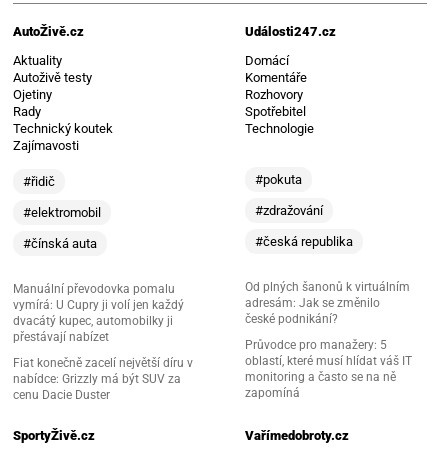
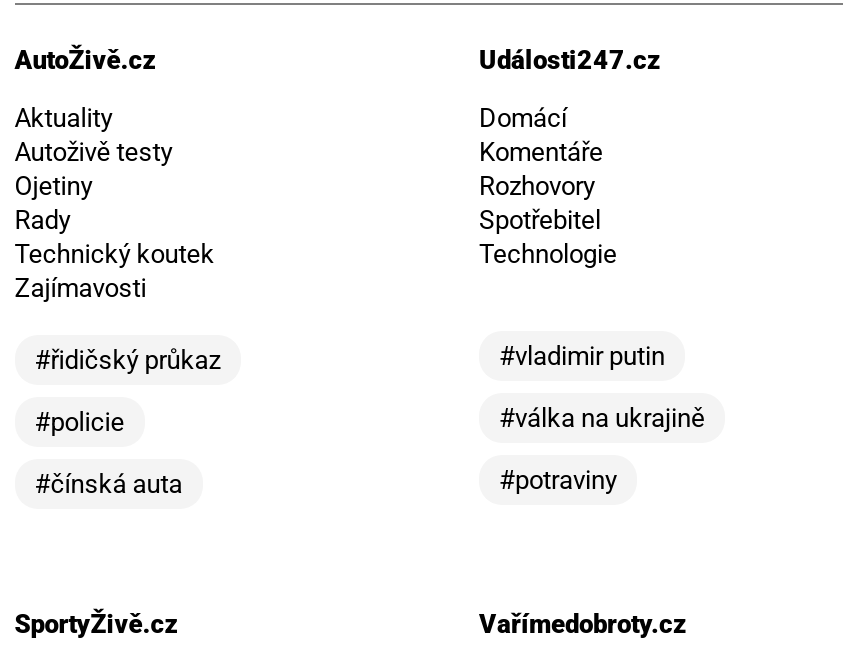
- #řidič
+ #řidičský průkaz

- #pokuta
- #zdražování
- #česká republika
- Od plných šanonů k virtuálním
- adresám: Jak se změnilo
- české podnikání?
- Průvodce pro manažery: 5
- oblastí, které musí hlídat váš IT
- monitoring a často se na ně
- zapomíná
+ #vladimir putin
+ #válka na ukrajině
+ #potraviny

- #elektromobil
+ #policie

- Manuální převodovka pomalu
- vymírá: U Cupry ji volí jen každý
- dvacátý kupec, automobilky ji
- přestávají nabízet
- Fiat konečně zacelí největší díru v
- nabídce: Grizzly má být SUV za
- cenu Dacie Duster
